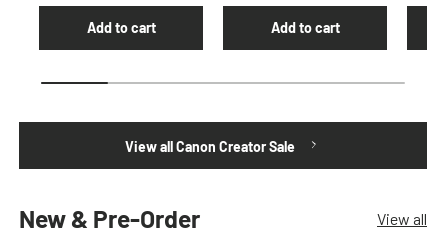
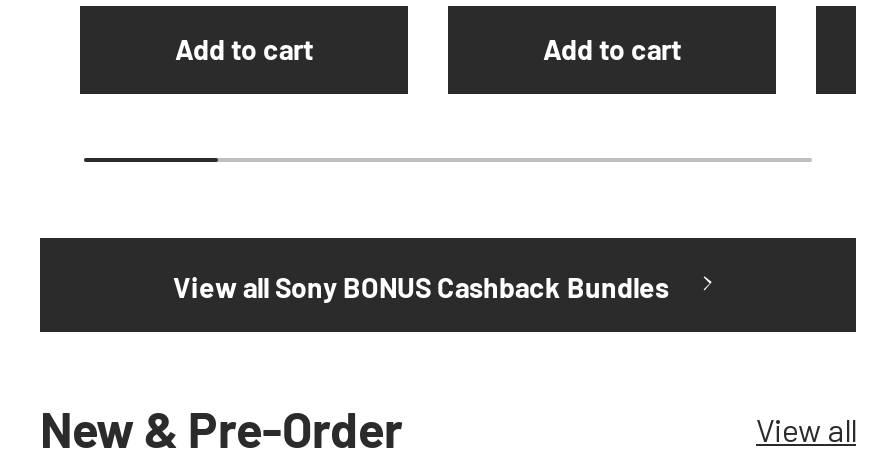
- View all Canon Creator Sale
+ View all Sony BONUS Cashback Bundles
